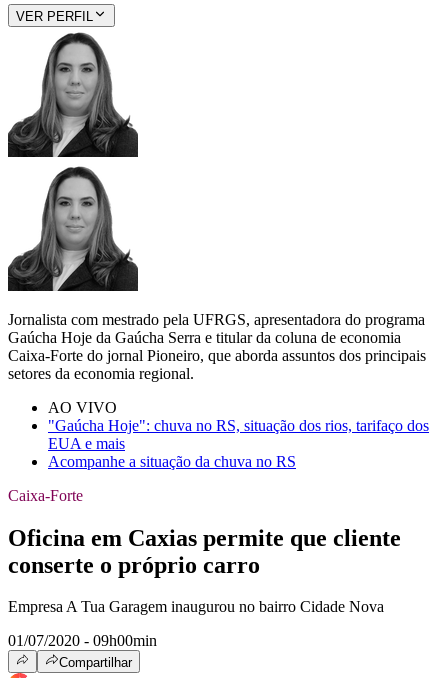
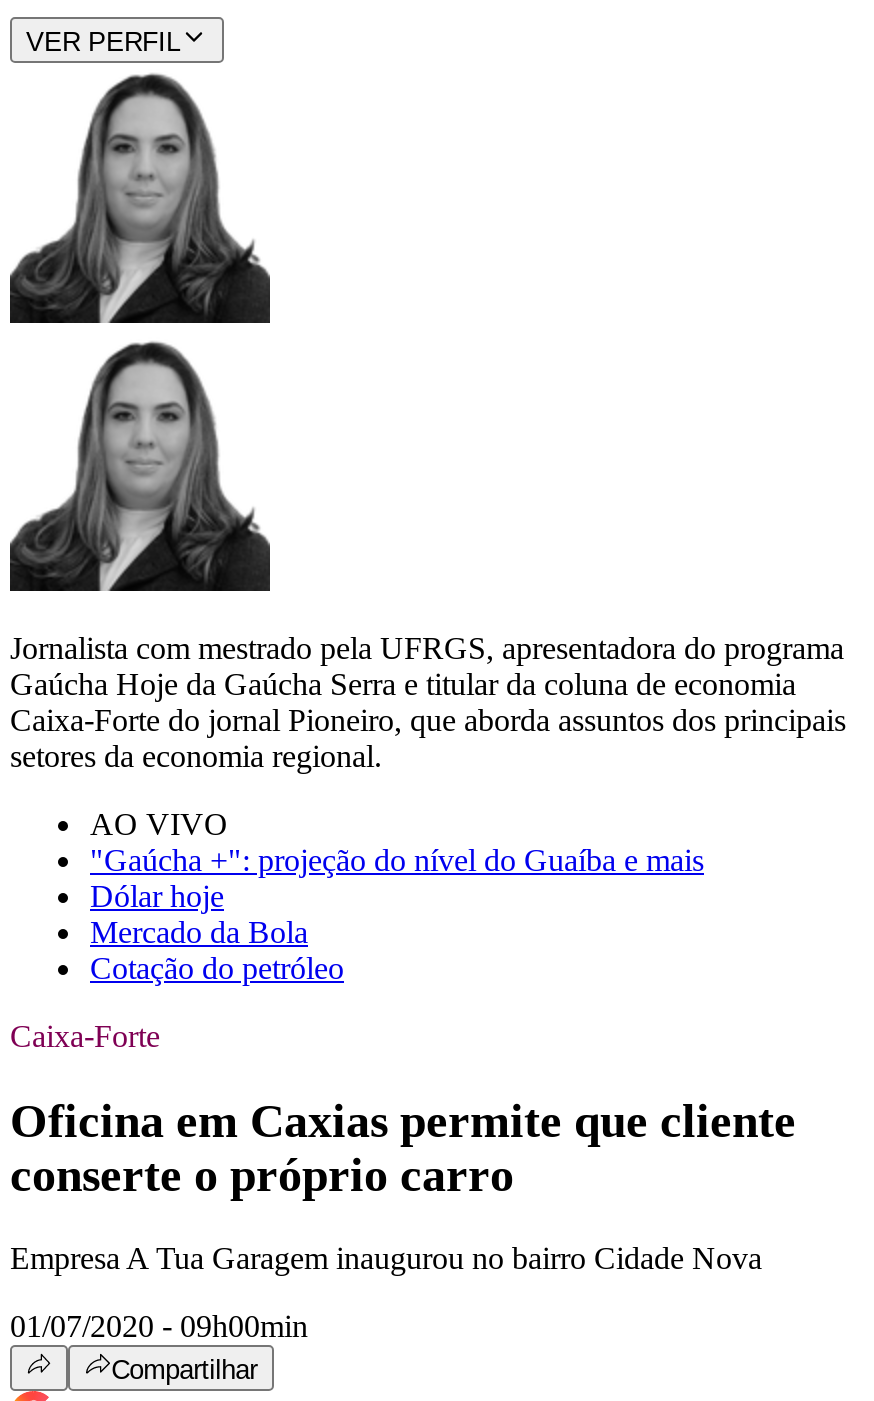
- "Gaúcha Hoje": chuva no RS, situação dos rios, tarifaço dos
- EUA e mais
- Acompanhe a situação da chuva no RS
+ "Gaúcha +": projeção do nível do Guaíba e mais
+ Dólar hoje
+ Mercado da Bola
+ Cotação do petróleo
